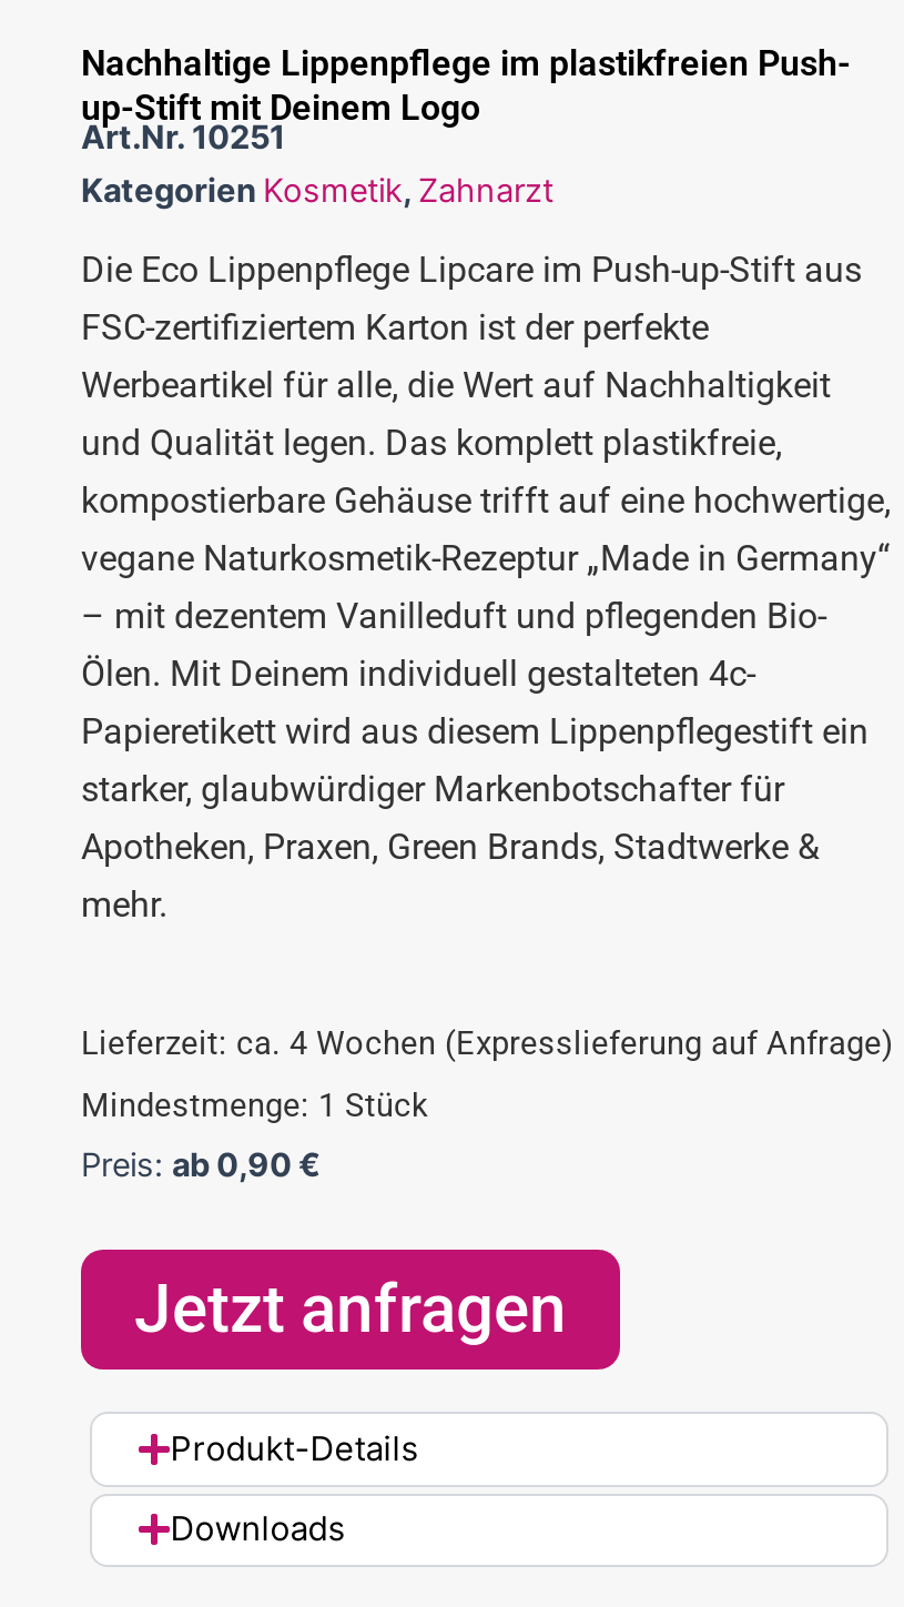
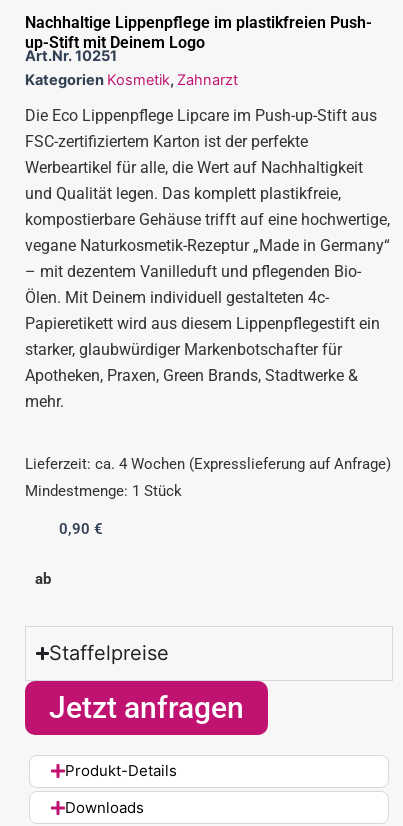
- Preis: ab 0,90 €
+ 0,90 €
+ ab
+ Staffelpreise
